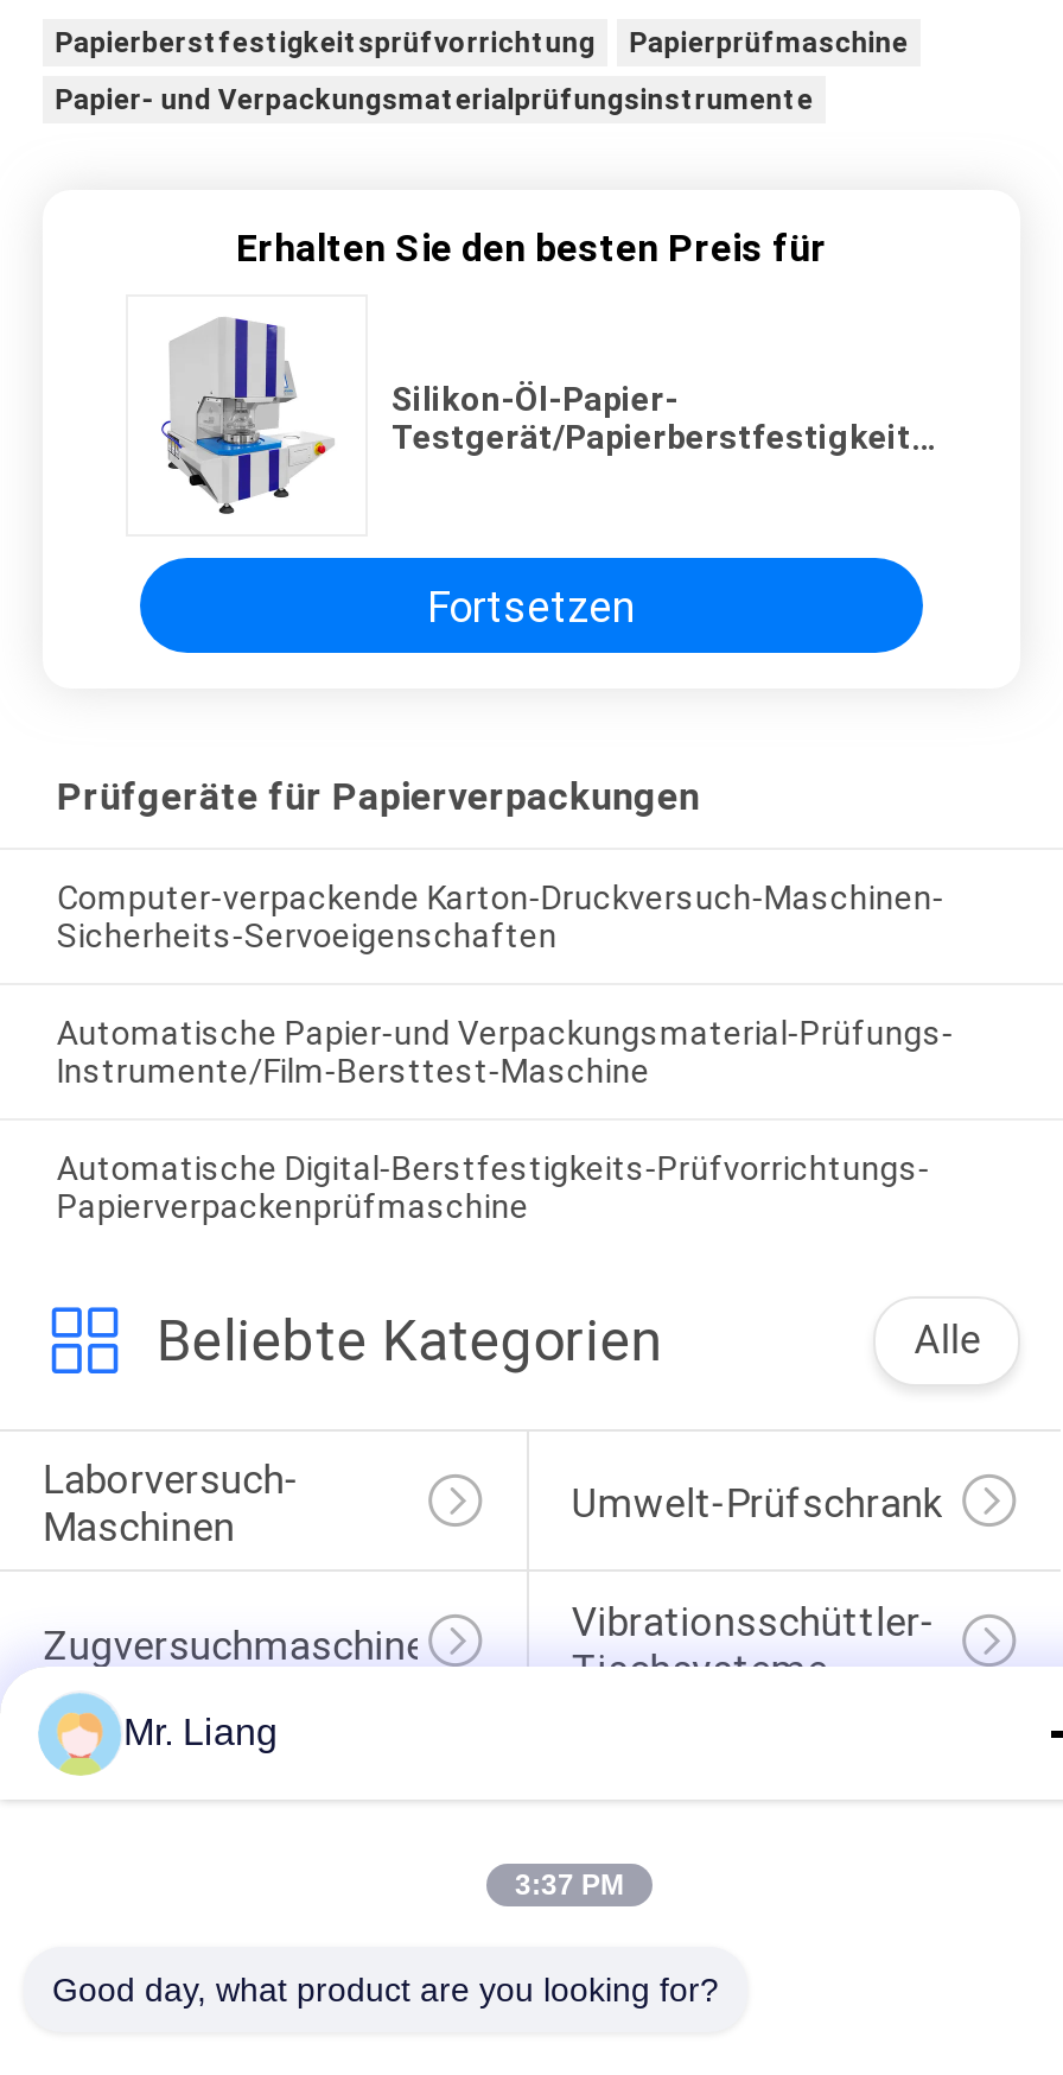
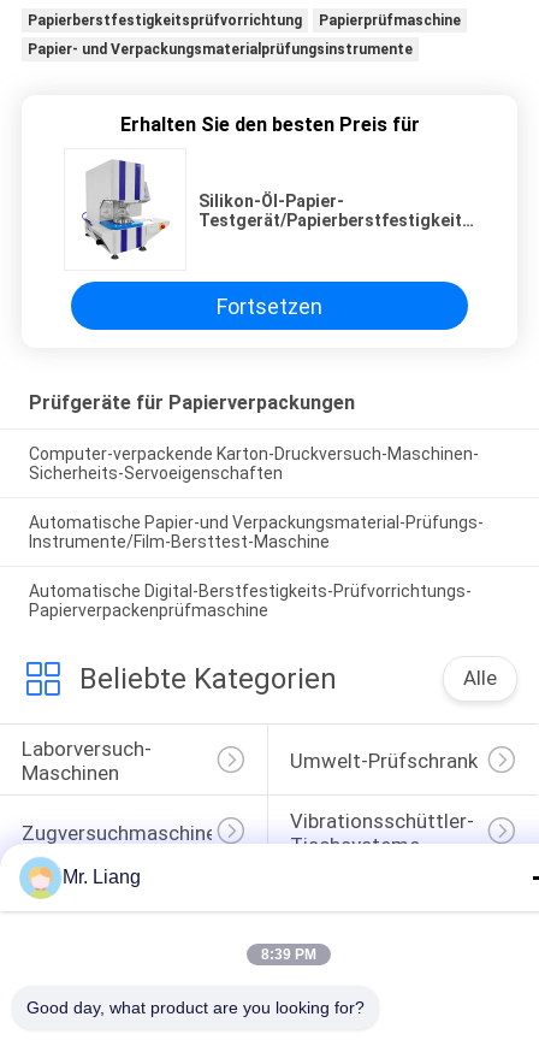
- 3:37 PM
+ 8:39 PM
